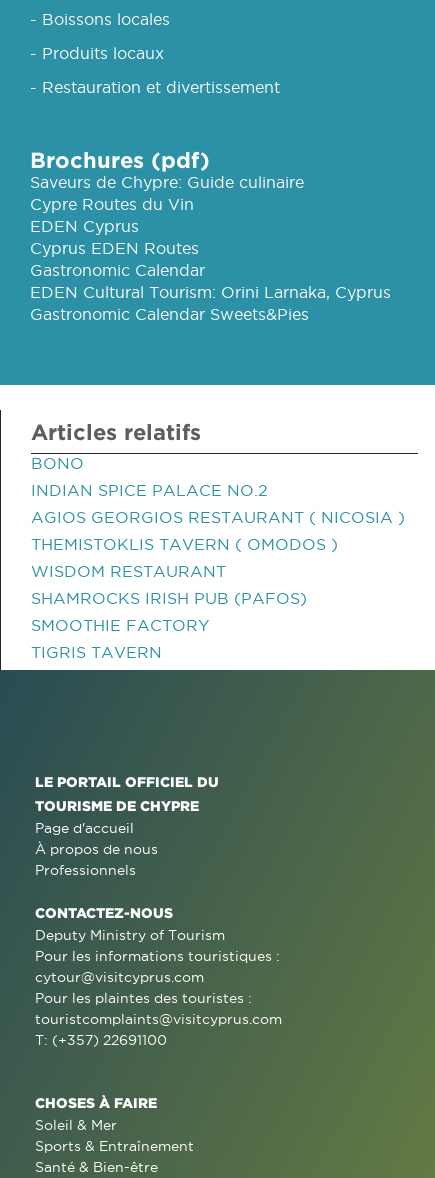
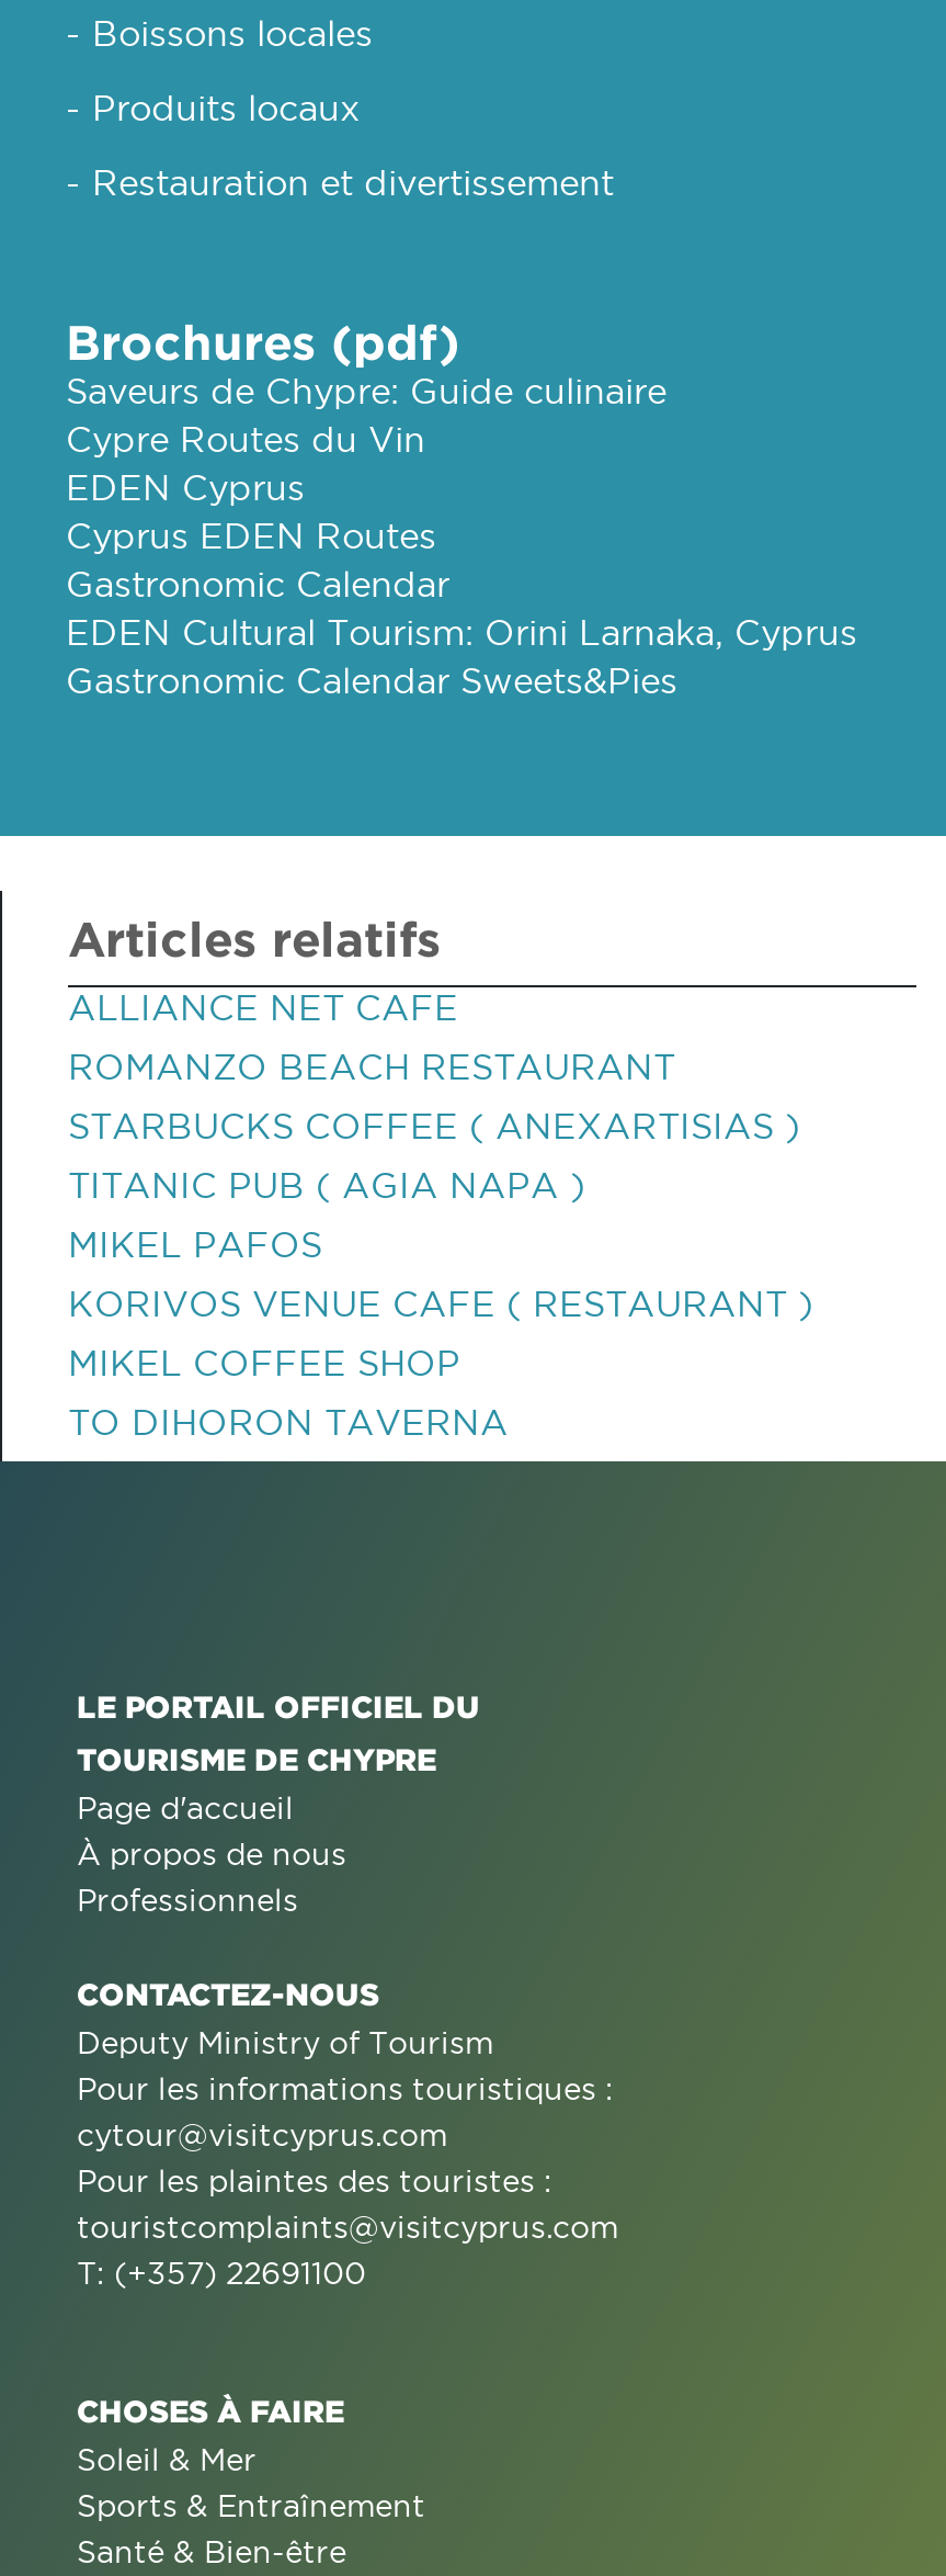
- BONO
+ ALLIANCE NET CAFE

- INDIAN SPICE PALACE NO.2
+ ROMANZO BEACH RESTAURANT

- AGIOS GEORGIOS RESTAURANT ( NICOSIA )
+ STARBUCKS COFFEE ( ANEXARTISIAS )

- THEMISTOKLIS TAVERN ( OMODOS )
+ TITANIC PUB ( AGIA NAPA )

- WISDOM RESTAURANT
+ MIKEL PAFOS

- SHAMROCKS IRISH PUB (PAFOS)
+ KORIVOS VENUE CAFE ( RESTAURANT )

- SMOOTHIE FACTORY
+ MIKEL COFFEE SHOP

- TIGRIS TAVERN
+ TO DIHORON TAVERNA
